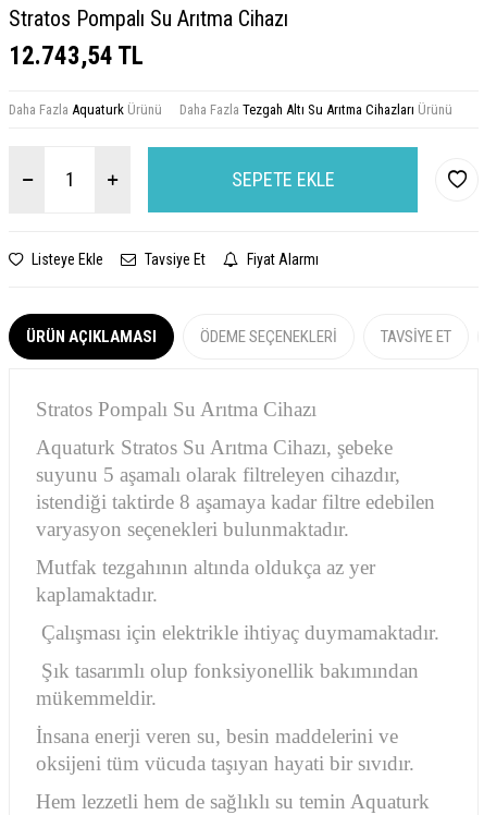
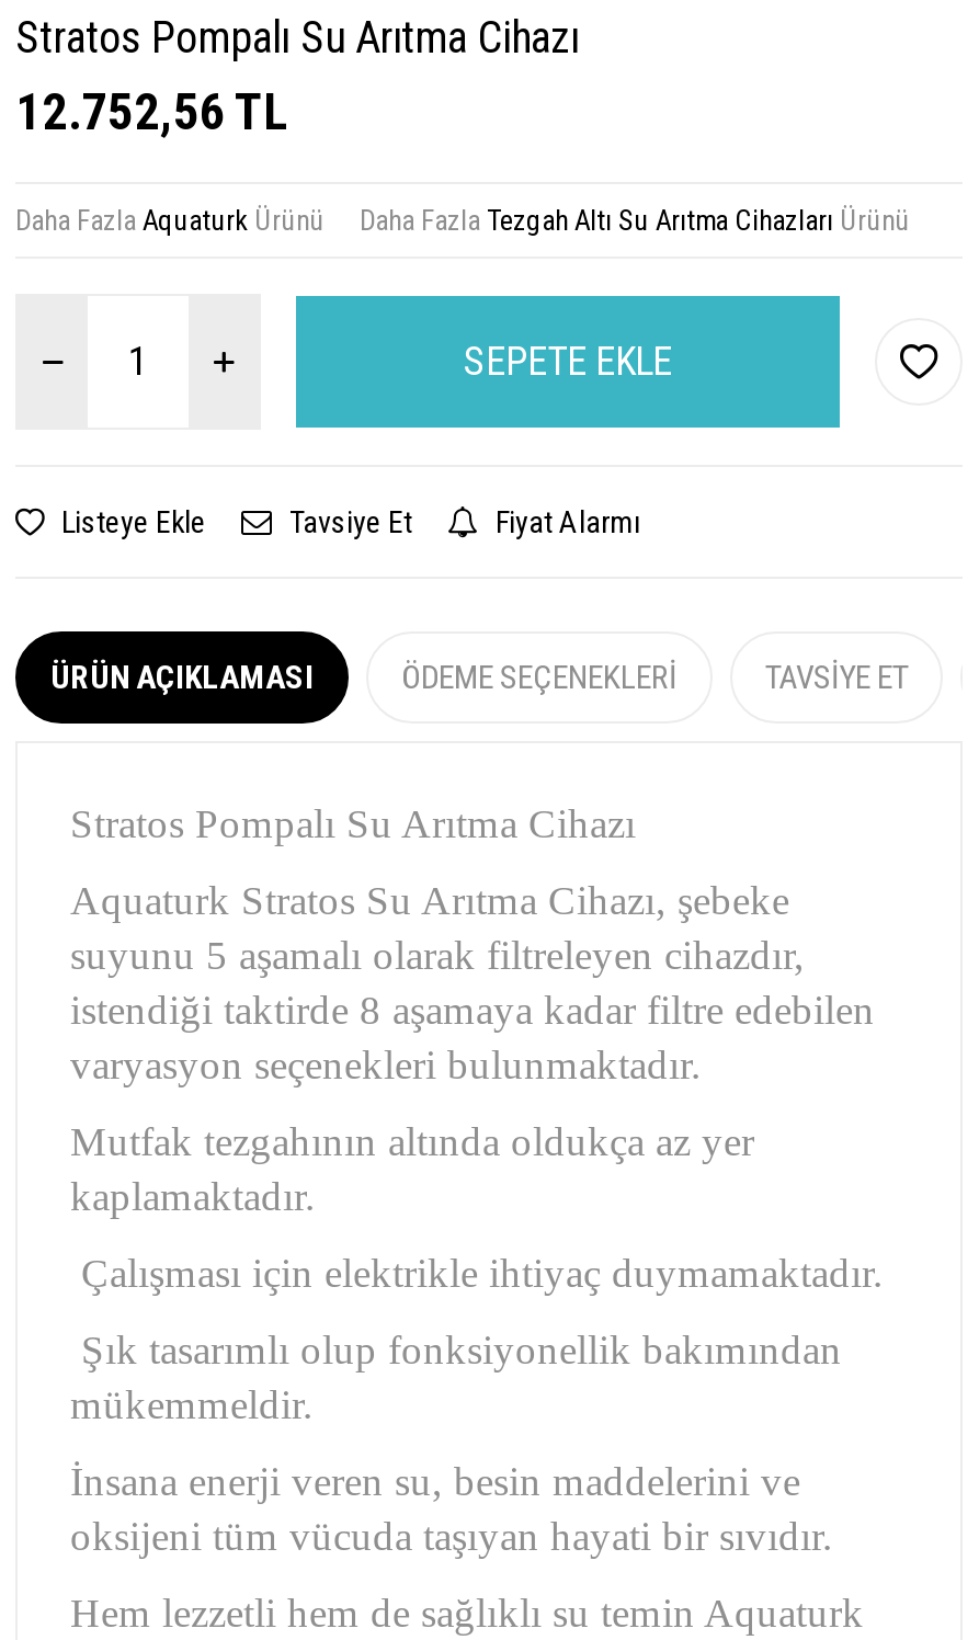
- 12.743,54 TL
+ 12.752,56 TL
